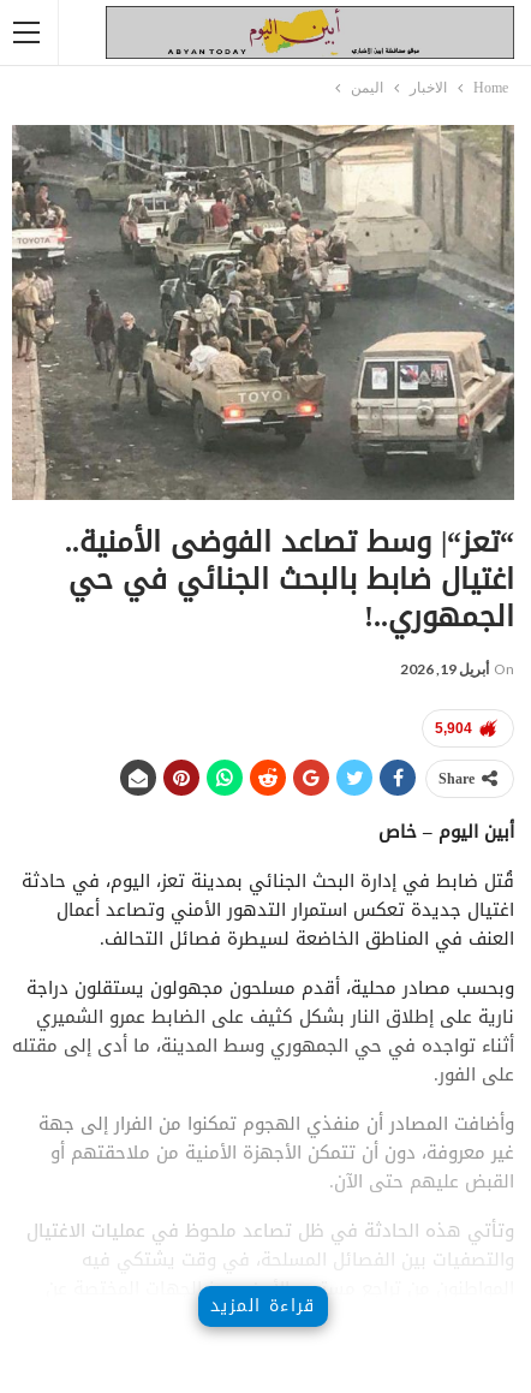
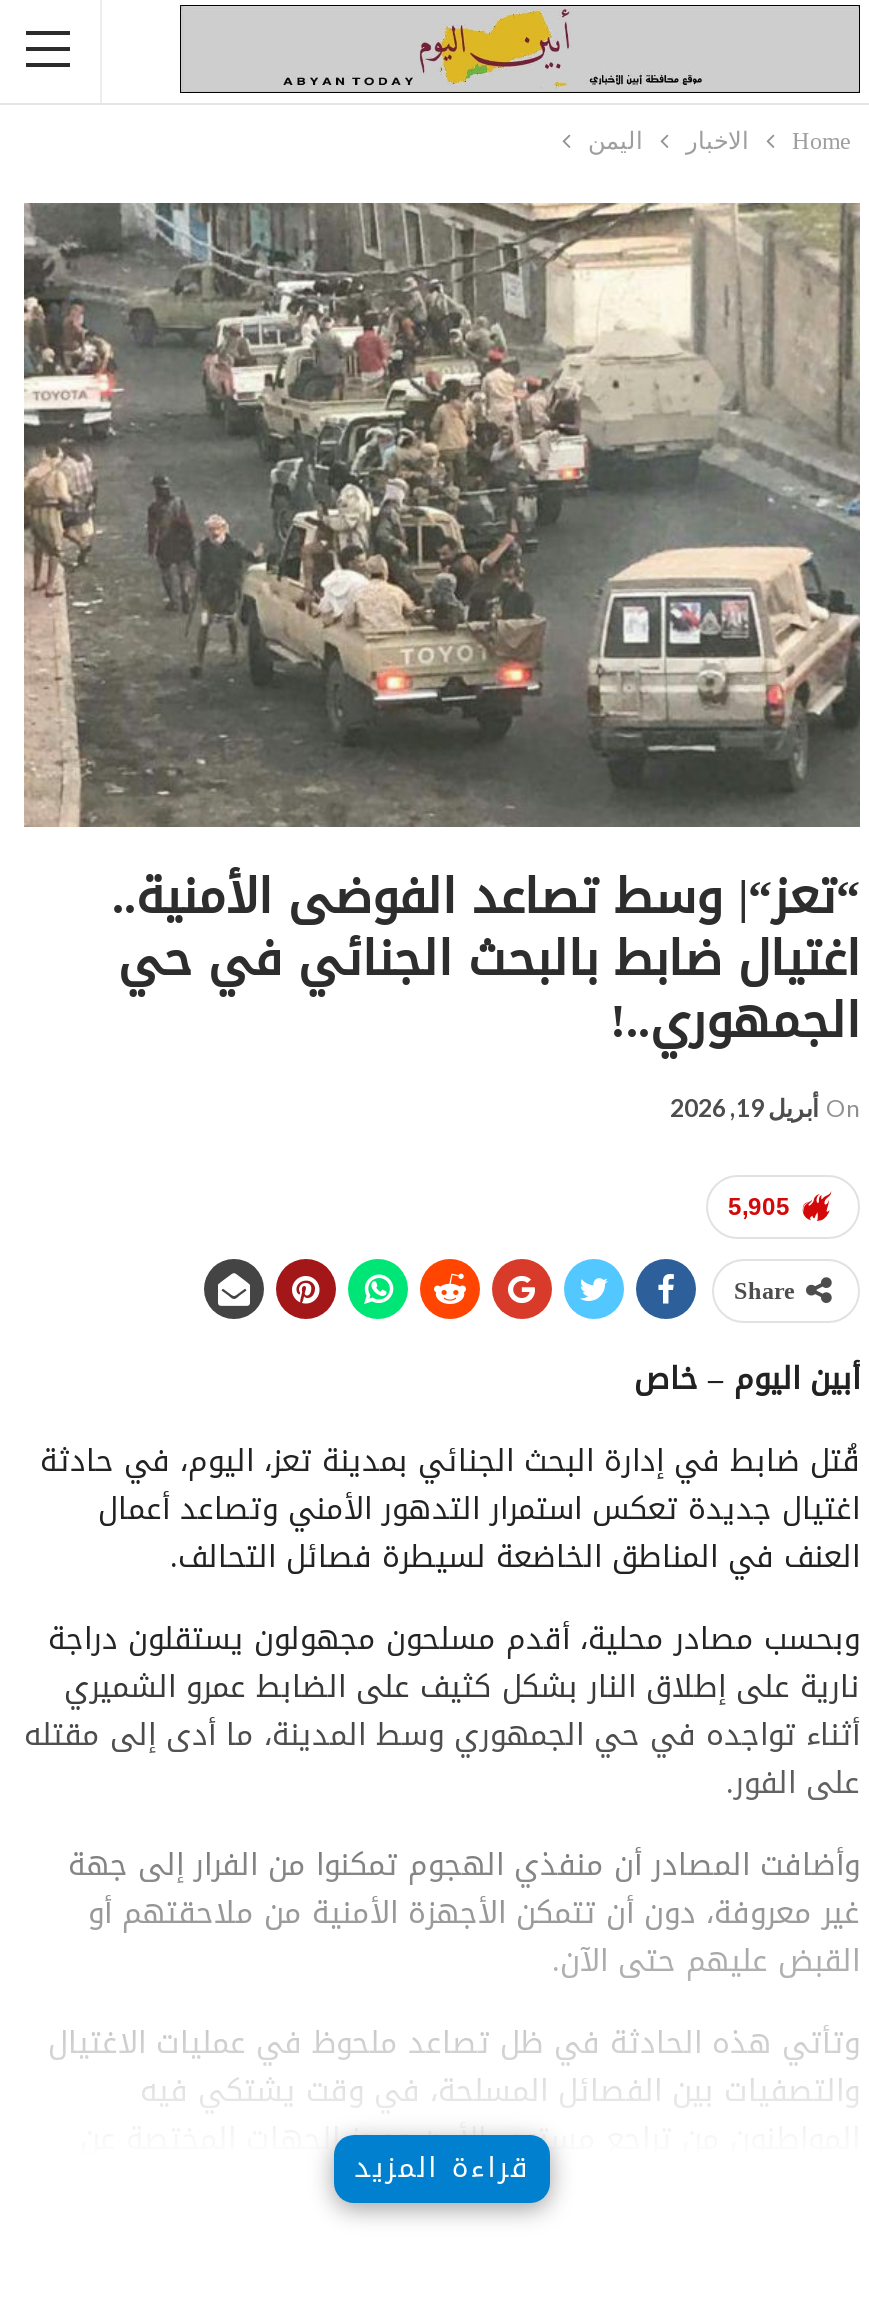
- 5,904
+ 5,905
